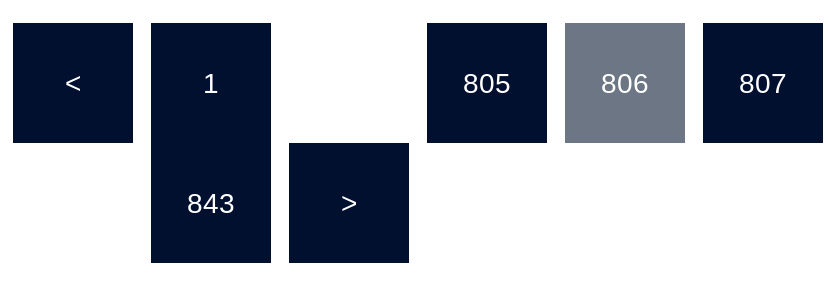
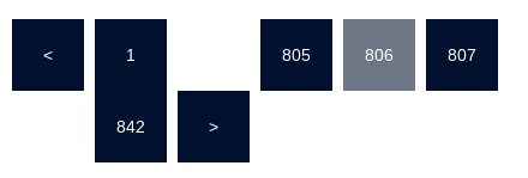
- 843
+ 842
